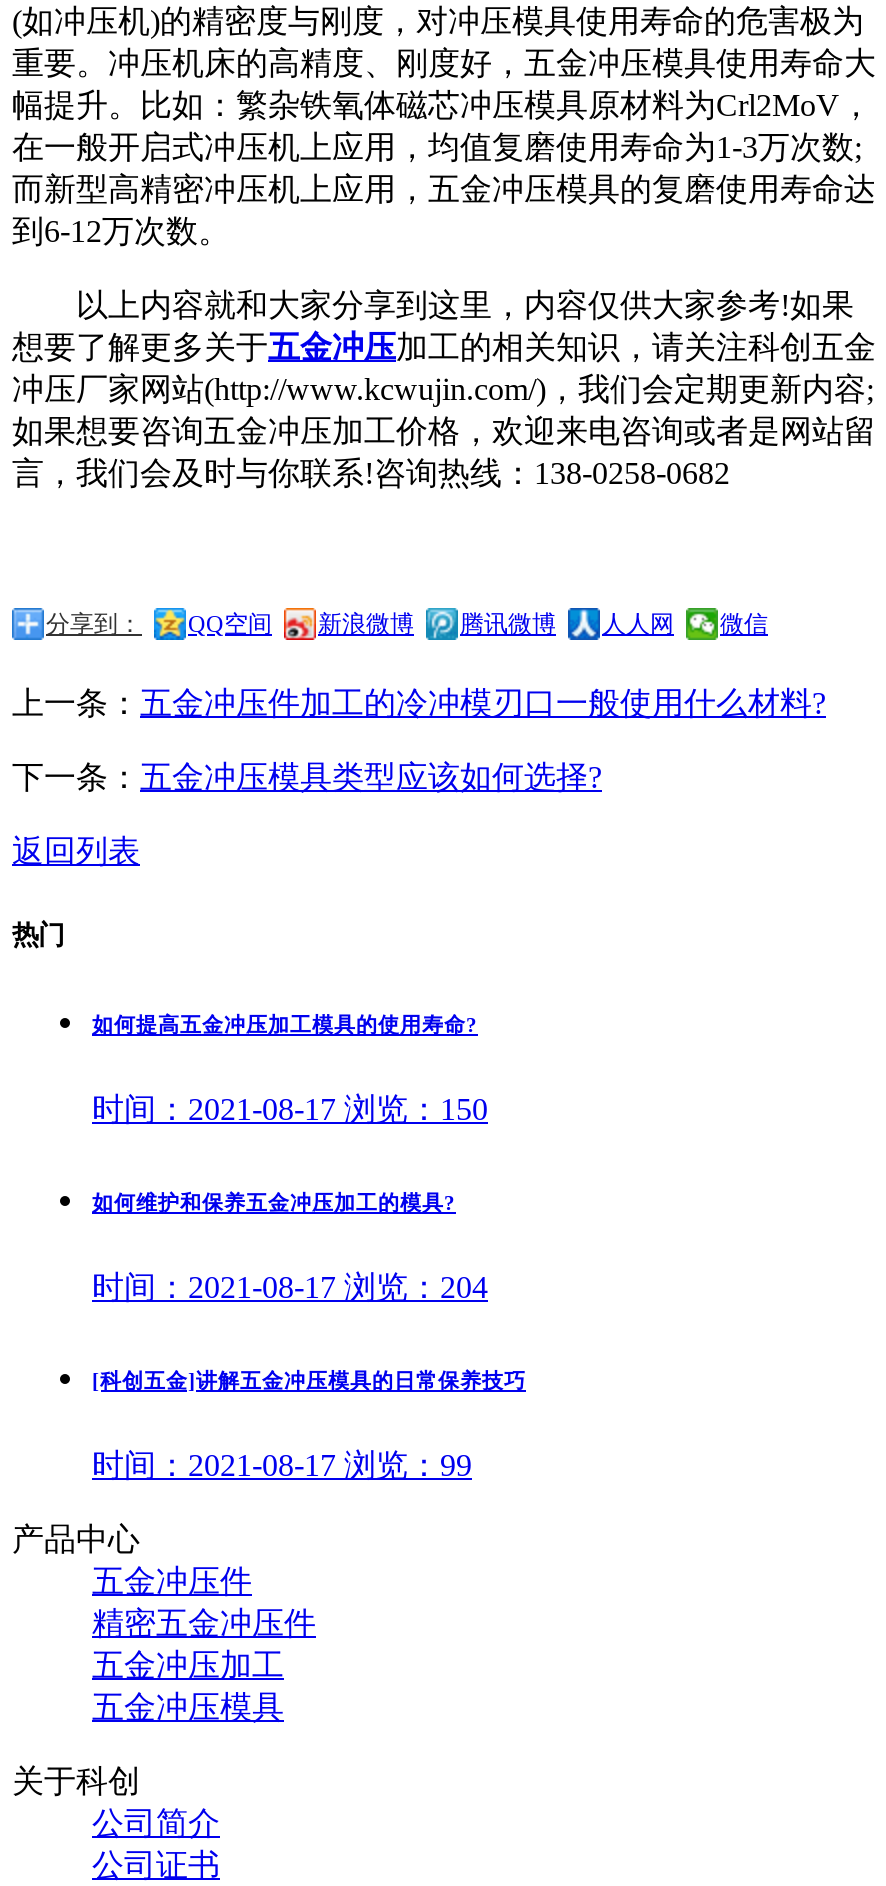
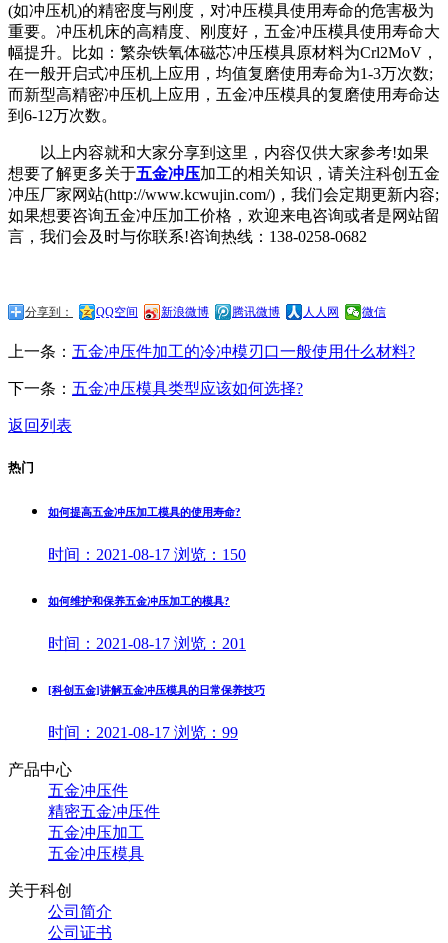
- 时间：2021-08-17浏览：204
+ 时间：2021-08-17浏览：201
